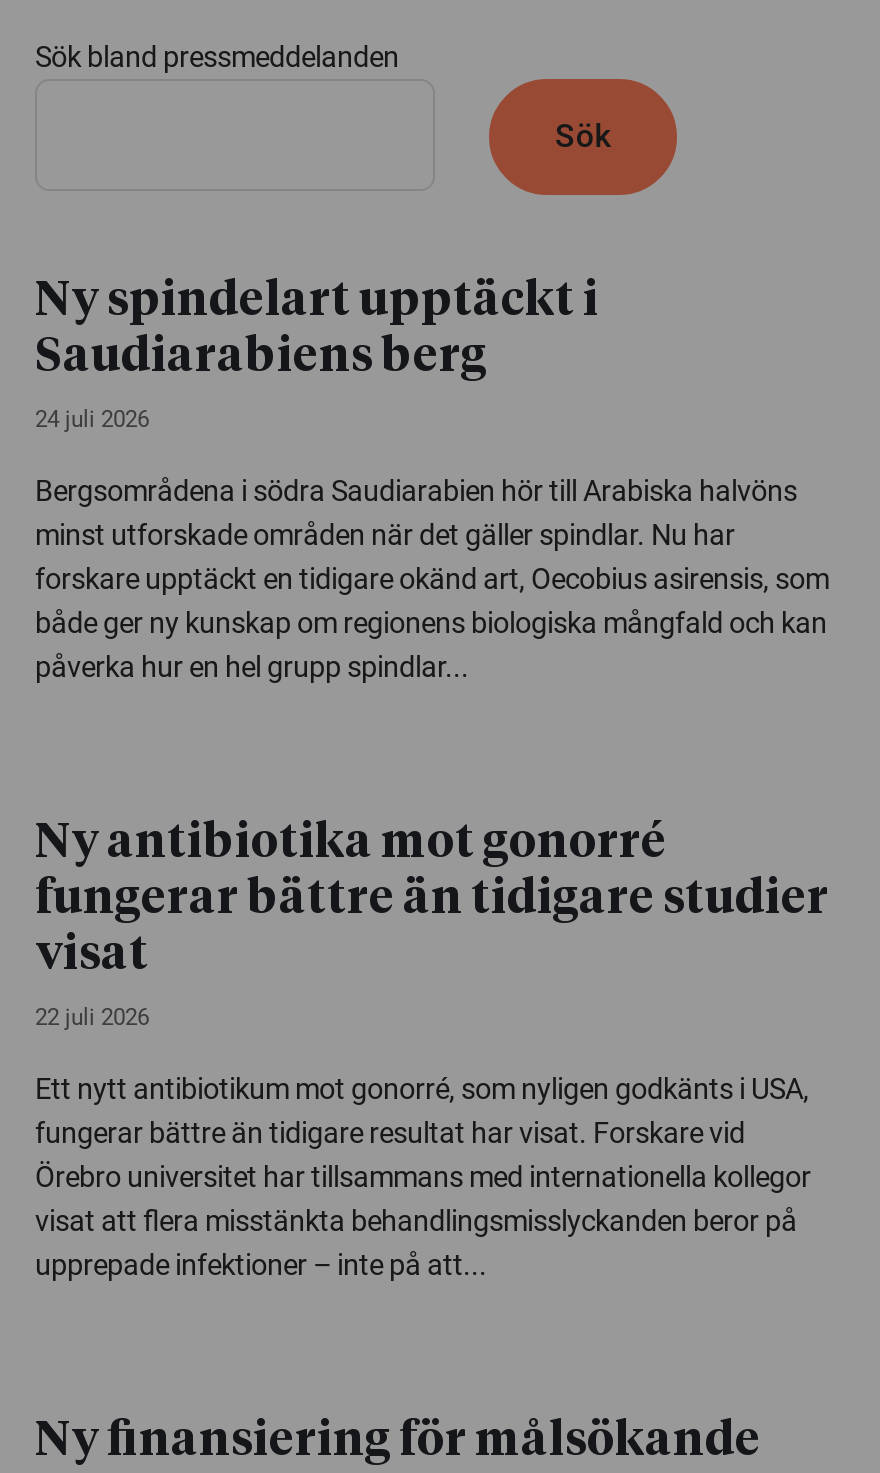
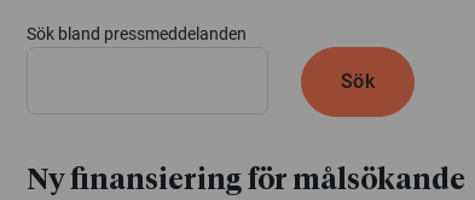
- Ny spindelart upptäckt i
- Saudiarabiens berg
- 24 juli 2026
- Bergsområdena i södra Saudiarabien hör till Arabiska halvöns
- minst utforskade områden när det gäller spindlar. Nu har
- forskare upptäckt en tidigare okänd art, Oecobius asirensis, som
- både ger ny kunskap om regionens biologiska mångfald och kan
- påverka hur en hel grupp spindlar...

- Ny antibiotika mot gonorré
- fungerar bättre än tidigare studier
- visat
- 22 juli 2026
- Ett nytt antibiotikum mot gonorré, som nyligen godkänts i USA,
- fungerar bättre än tidigare resultat har visat. Forskare vid
- Örebro universitet har tillsammans med internationella kollegor
- visat att flera misstänkta behandlingsmisslyckanden beror på
- upprepade infektioner – inte på att...
